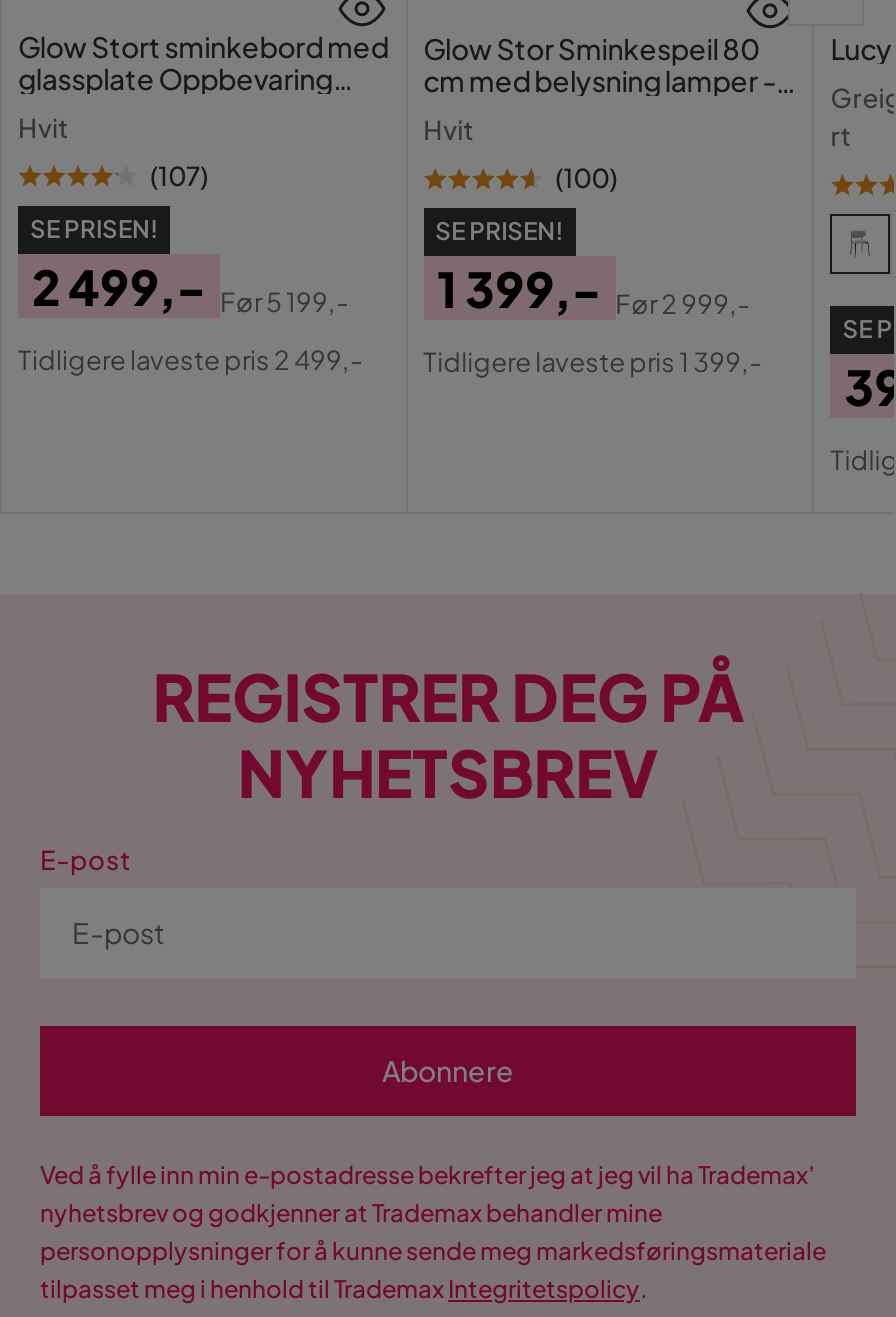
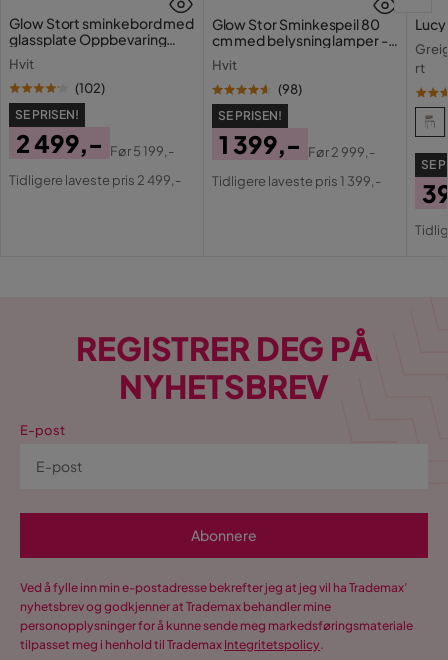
- (107)
+ (102)

- (100)
+ (98)
